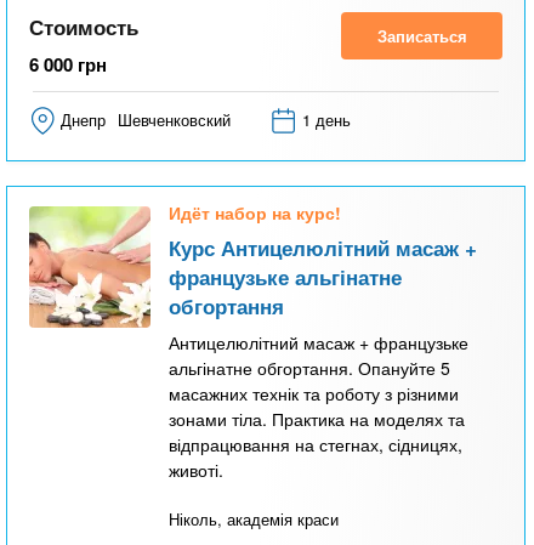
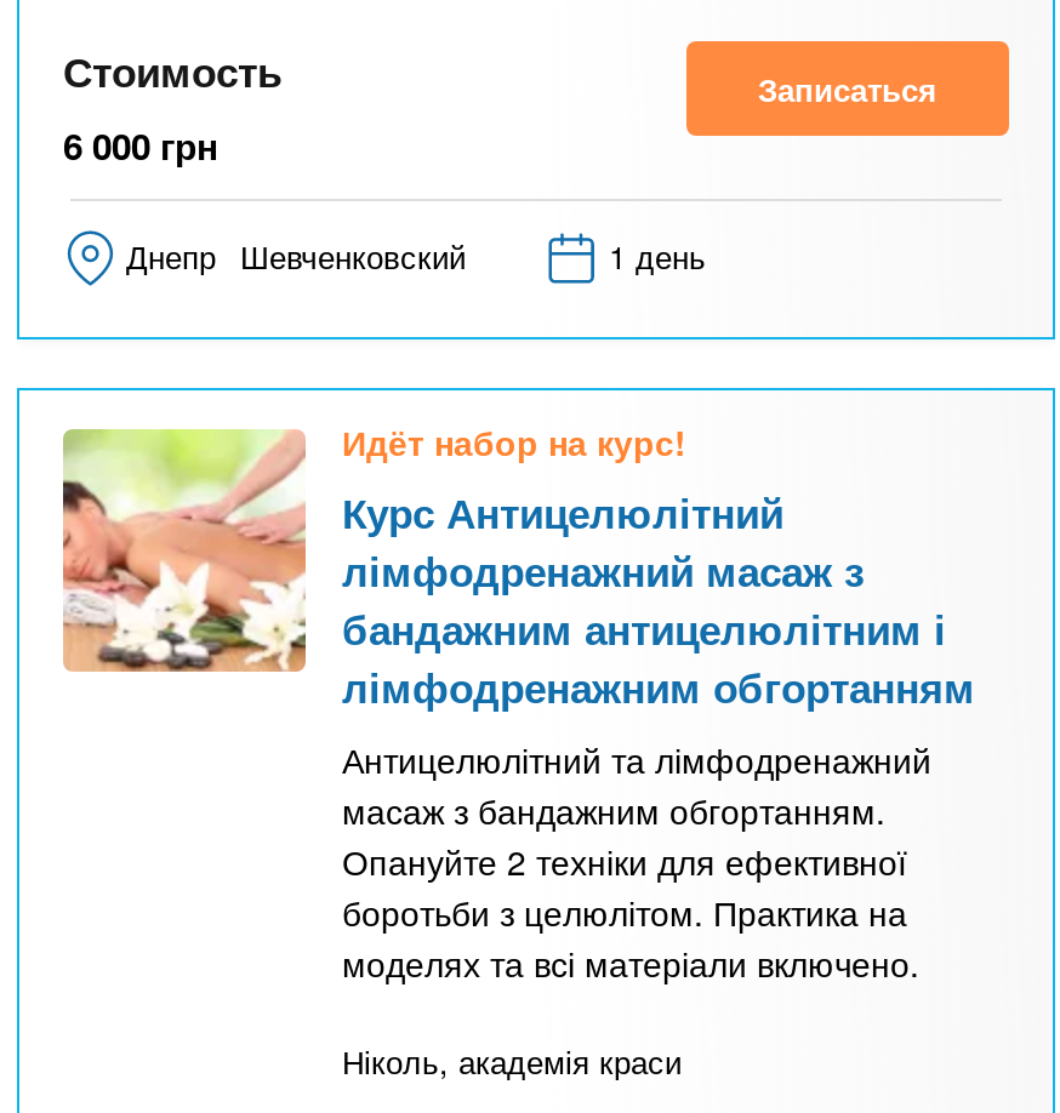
- Курс Антицелюлітний масаж +
- французьке альгінатне
- обгортання
- Антицелюлітний масаж + французьке
- альгінатне обгортання. Опануйте 5
- масажних технік та роботу з різними
- зонами тіла. Практика на моделях та
- відпрацювання на стегнах, сідницях,
- животі.
+ Курс Антицелюлітний
+ лімфодренажний масаж з
+ бандажним антицелюлітним і
+ лімфодренажним обгортанням
+ Антицелюлітний та лімфодренажний
+ масаж з бандажним обгортанням.
+ Опануйте 2 техніки для ефективної
+ боротьби з целюлітом. Практика на
+ моделях та всі матеріали включено.
